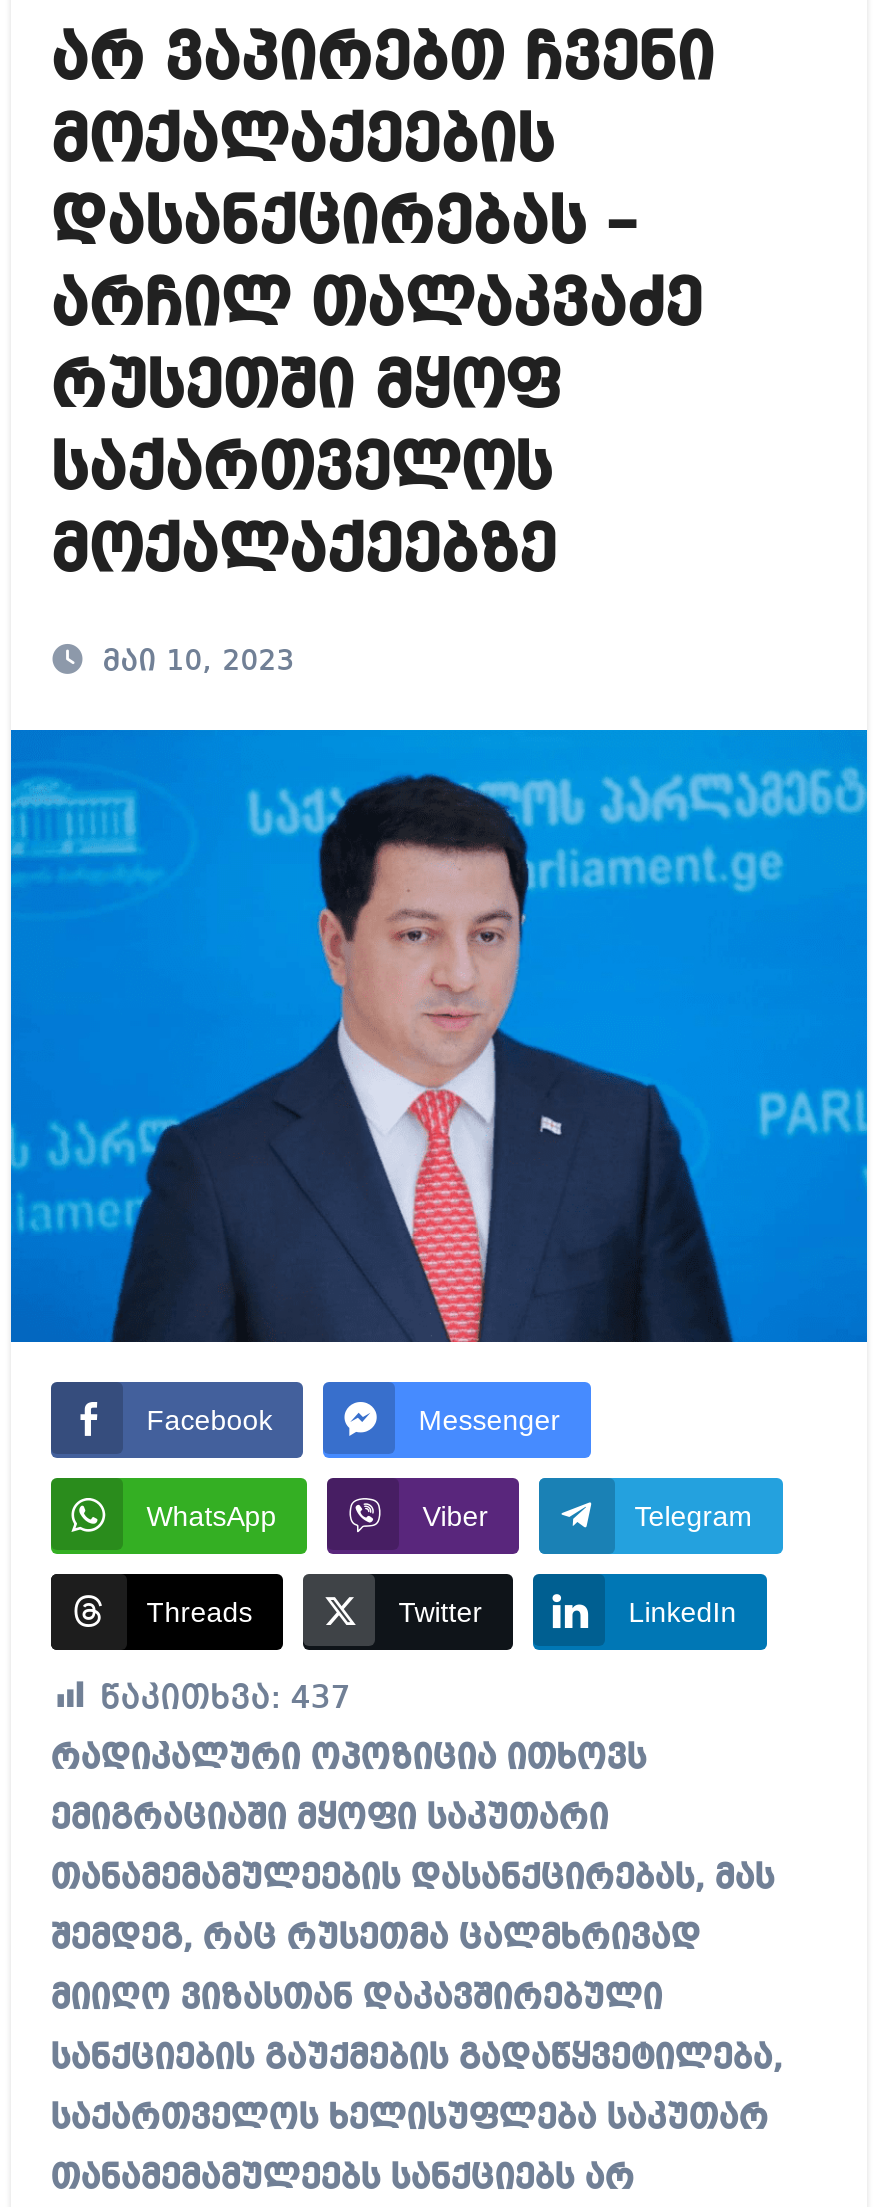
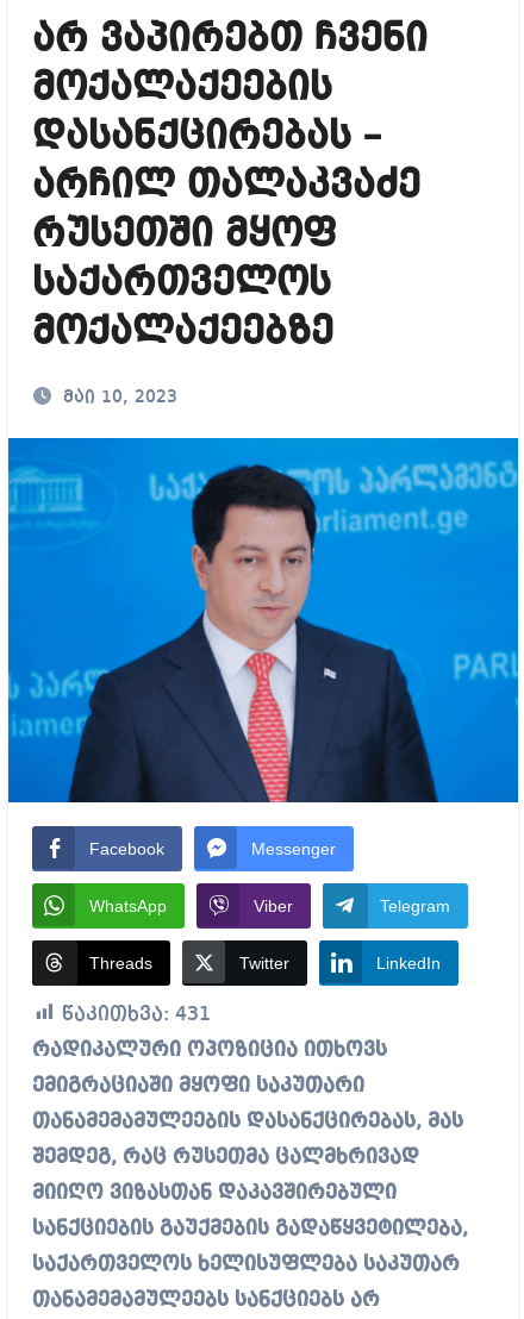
- წაკითხვა: 437
+ წაკითხვა: 431
